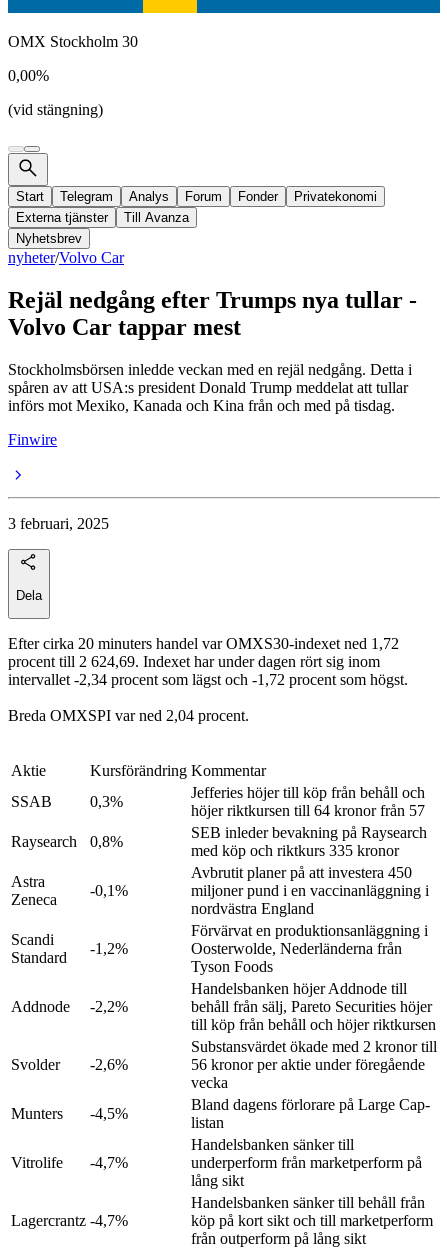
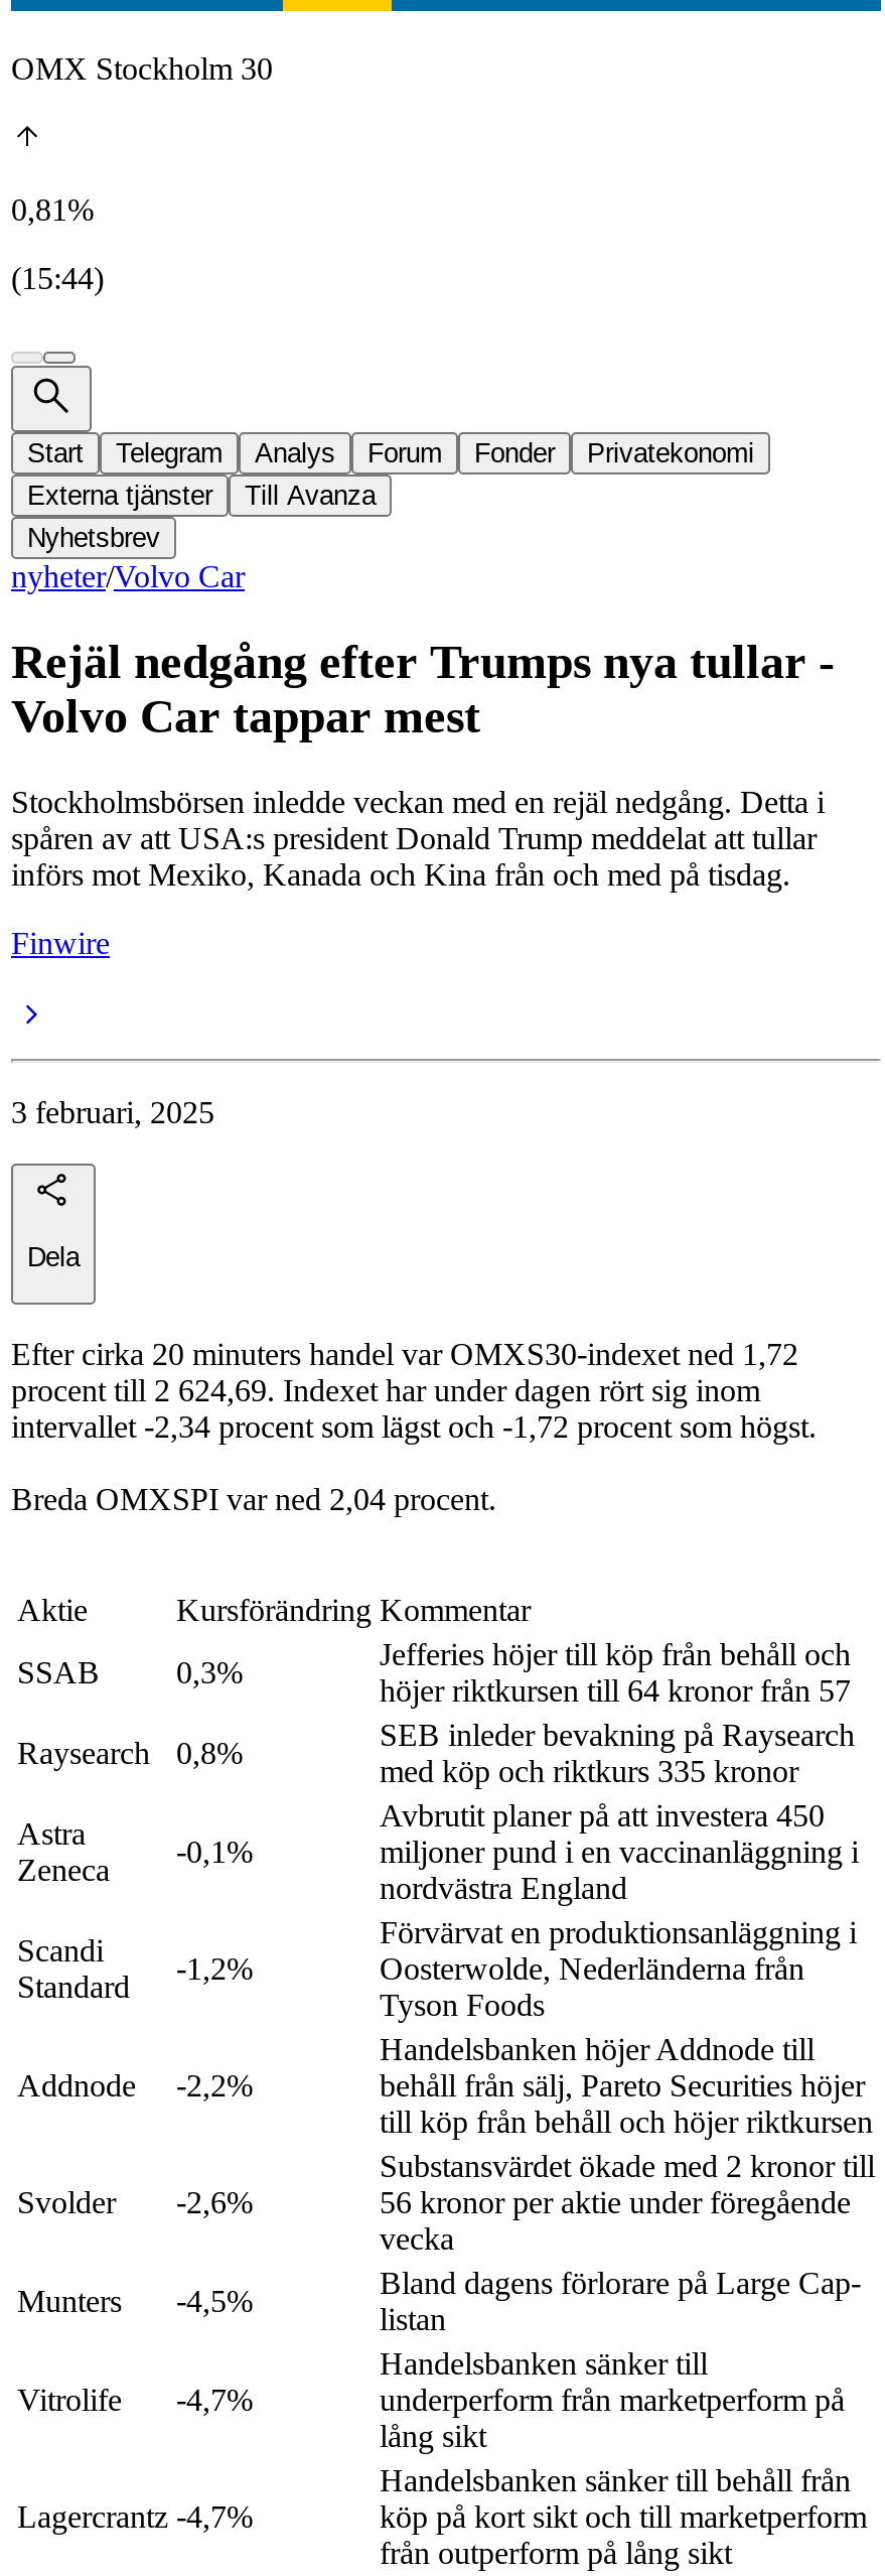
- 0,00%
+ 0,81%

- (vid stängning)
+ (15:44)
